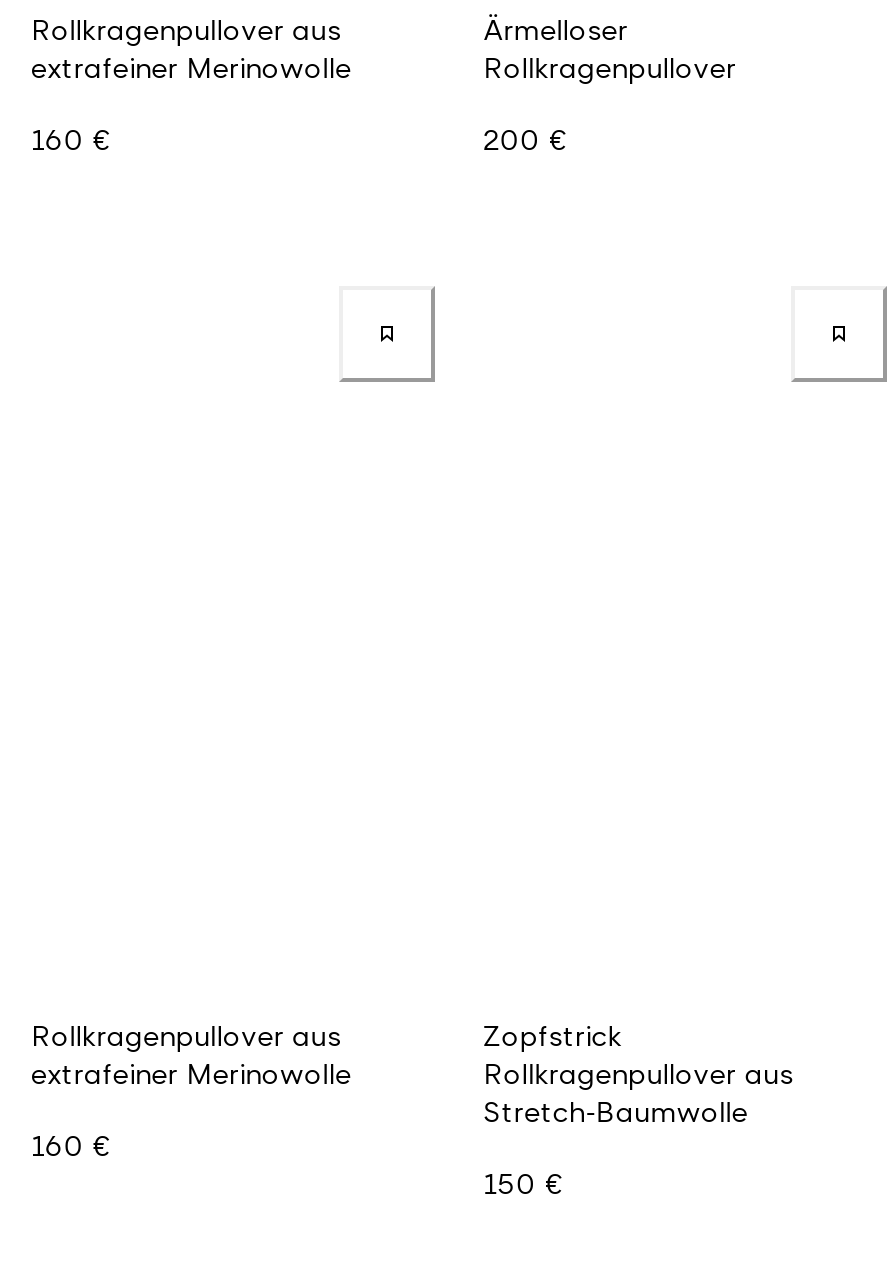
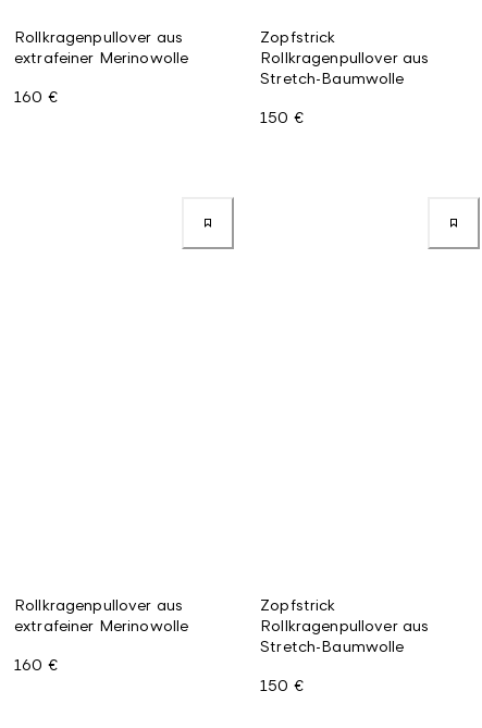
- Ärmelloser
- Rollkragenpullover
+ Zopfstrick
+ Rollkragenpullover aus
+ Stretch-Baumwolle

- 200 €
+ 150 €
